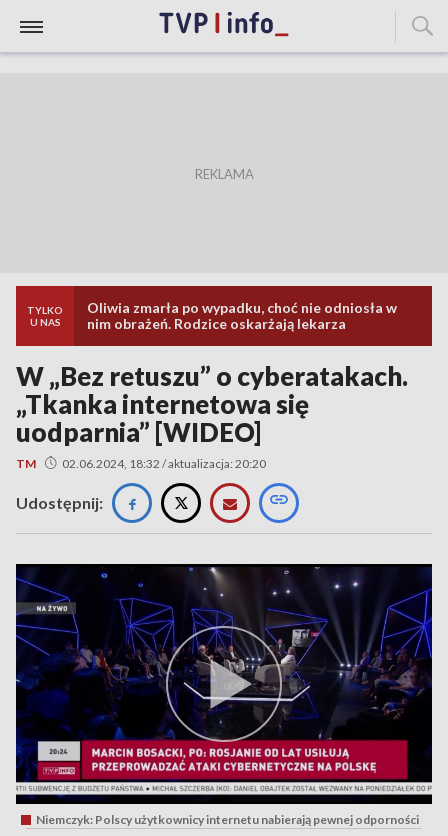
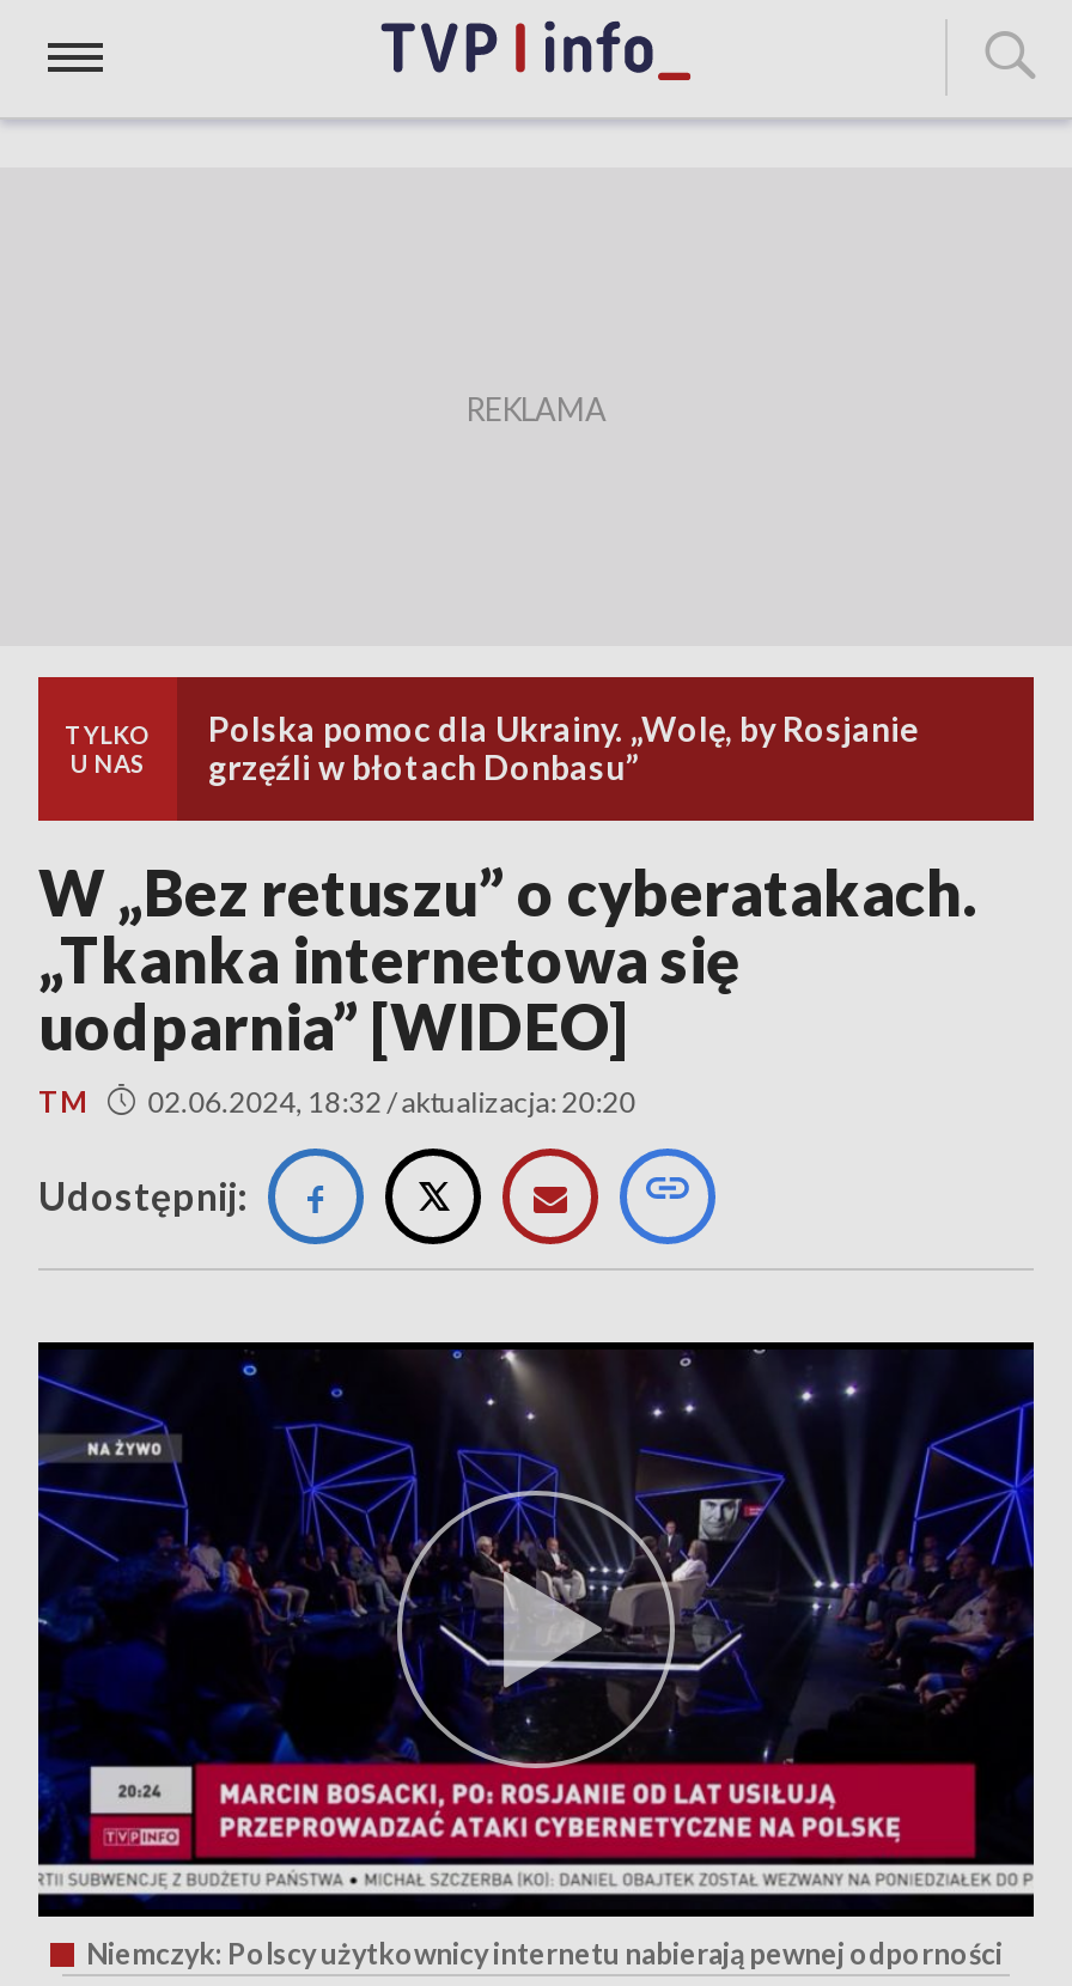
- Oliwia zmarła po wypadku, choć nie odniosła w
- nim obrażeń. Rodzice oskarżają lekarza
+ Polska pomoc dla Ukrainy. „Wolę, by Rosjanie
+ grzęźli w błotach Donbasu”
